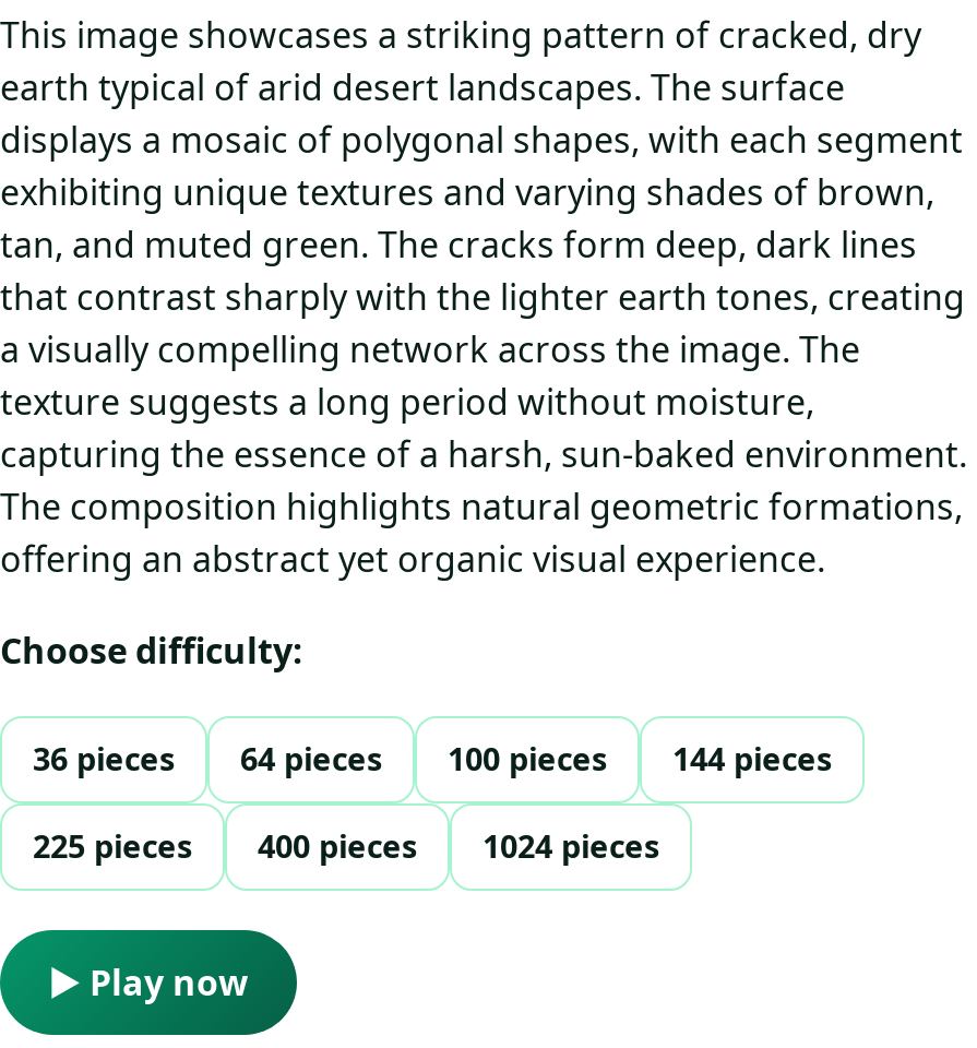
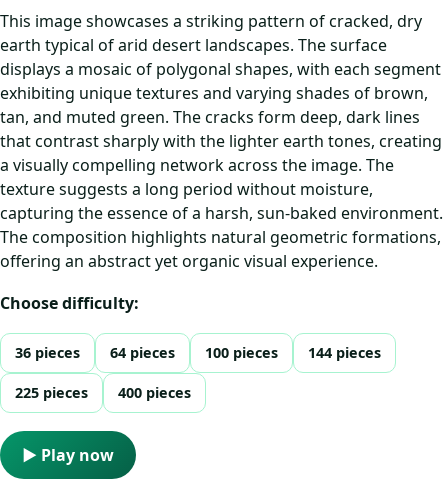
- 1024 pieces
